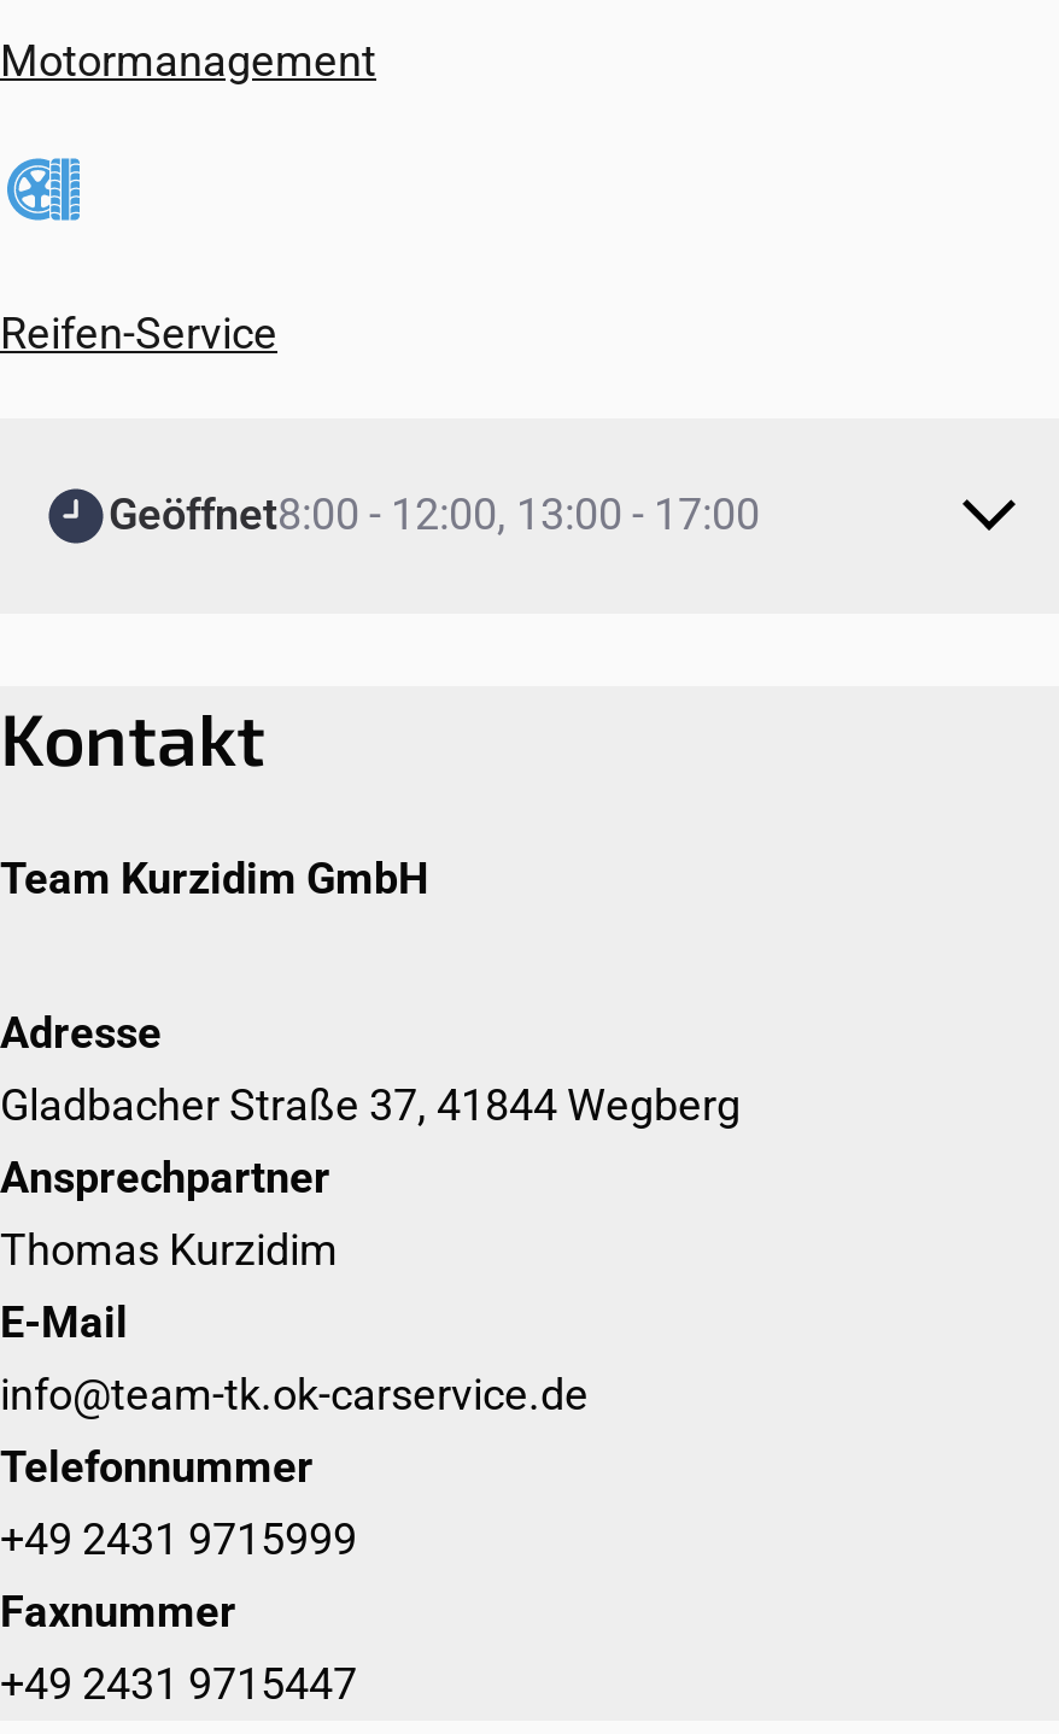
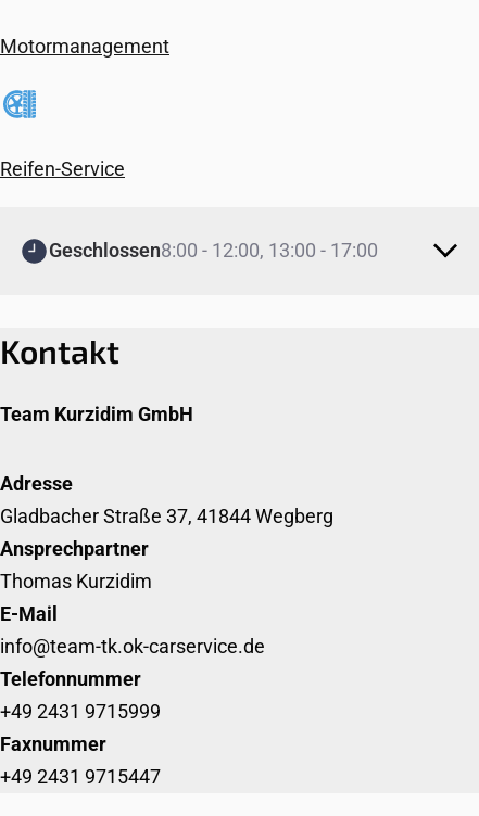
- Geöffnet8:00 - 12:00, 13:00 - 17:00
+ Geschlossen8:00 - 12:00, 13:00 - 17:00
